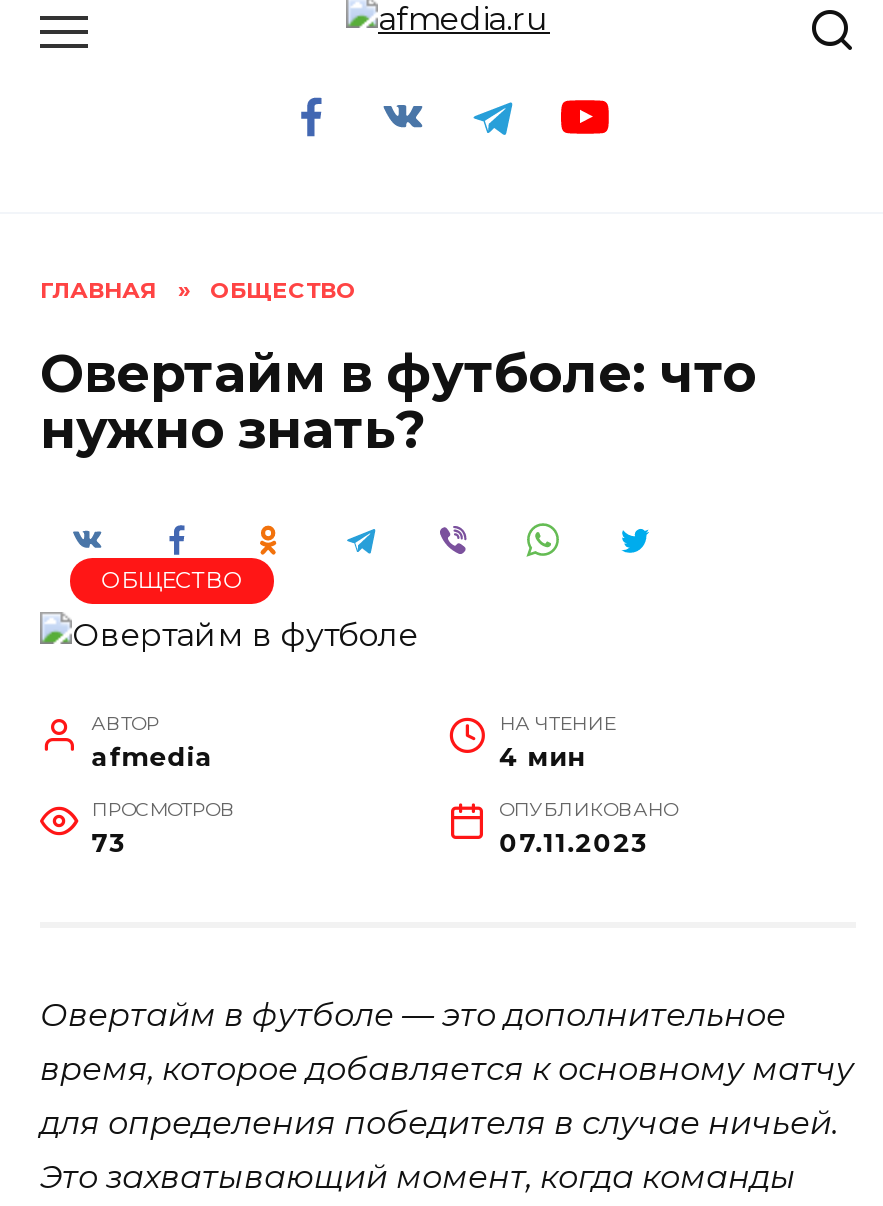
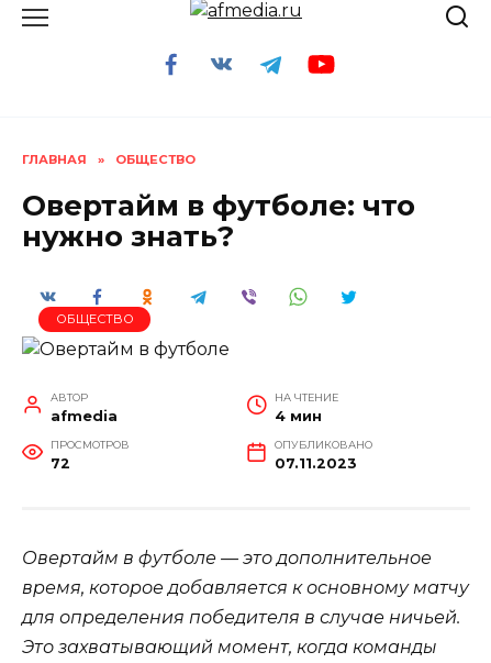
- 73
+ 72
